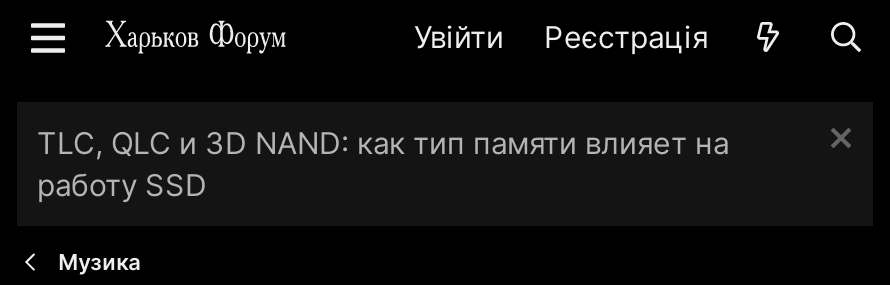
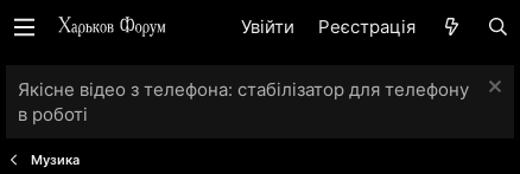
- TLC, QLC и 3D NAND: как тип памяти влияет на
- работу SSD
+ Якісне відео з телефона: стабілізатор для телефону
+ в роботі
